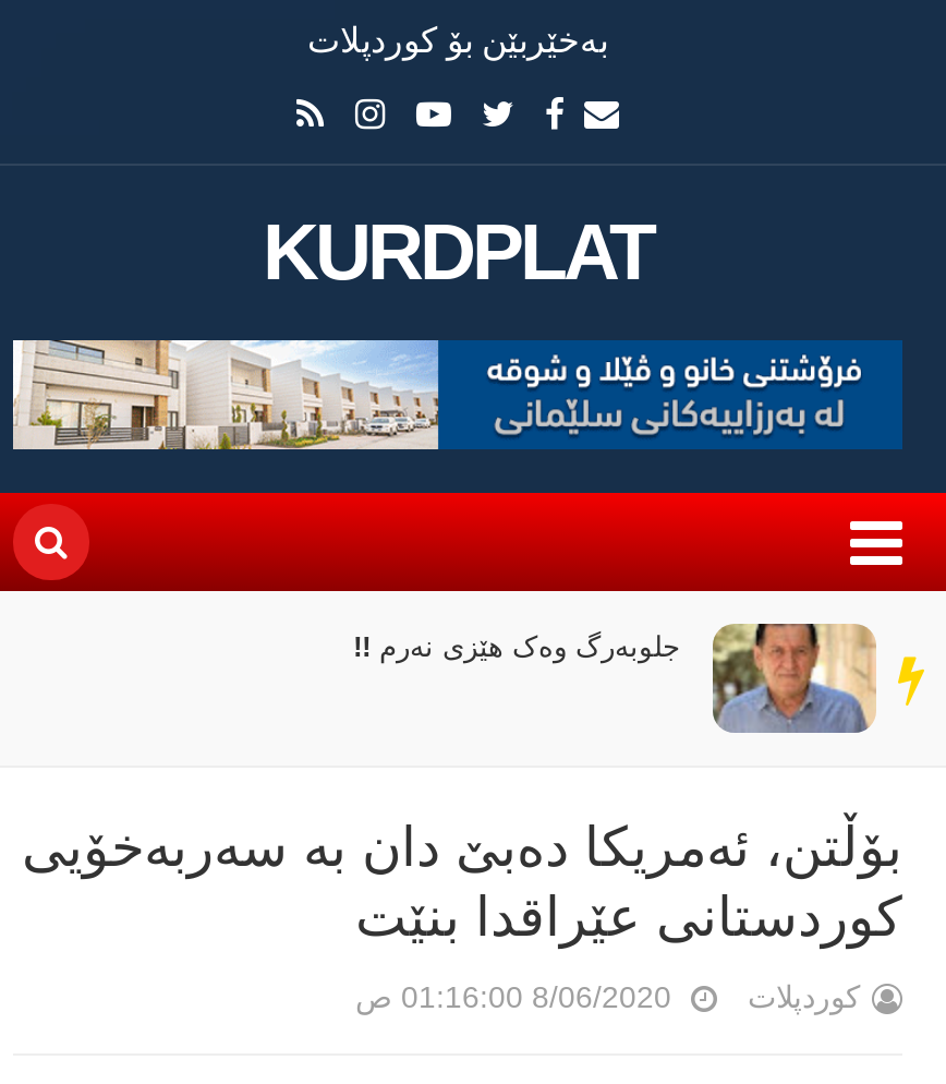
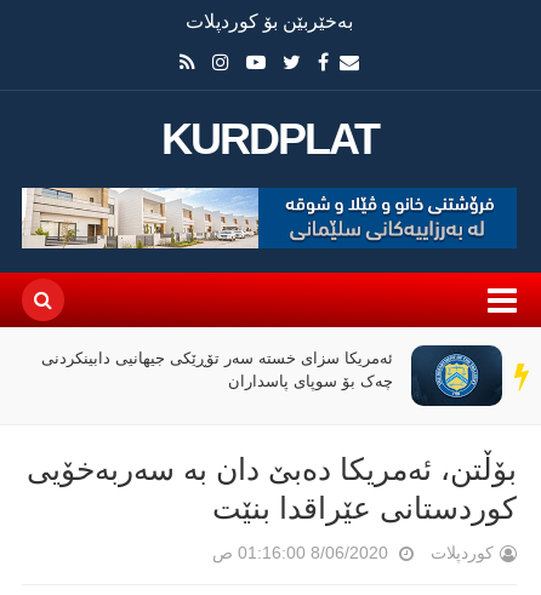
- [image]
- جلوبەرگ وەک هێزی نەرم !!
+ [image]
+ ئەمریکا سزای خستە سەر تۆڕێکی جیهانیی دابینکردنی
+ چەک بۆ سوپای پاسداران
